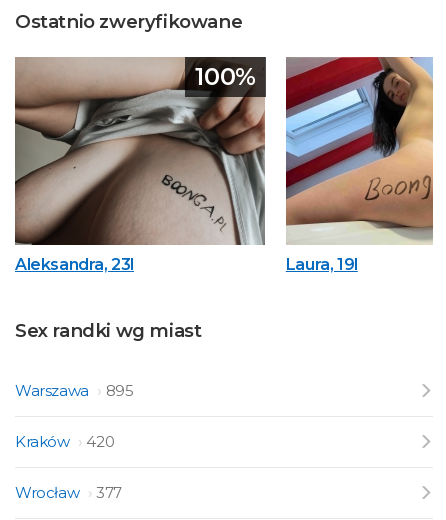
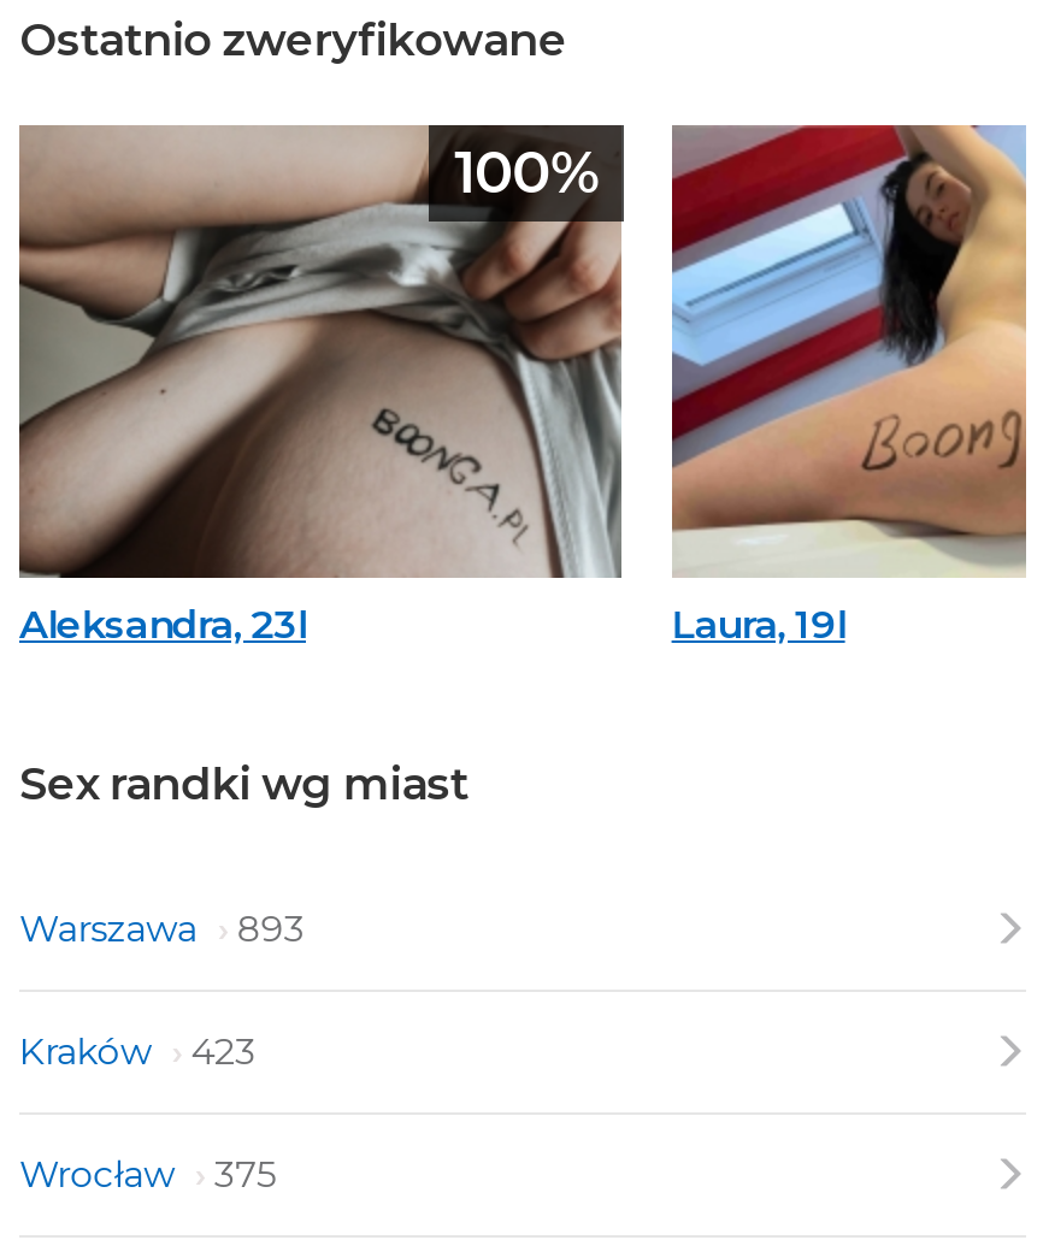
- Warszawa 895
+ Warszawa 893

- Kraków 420
+ Kraków 423

- Wrocław 377
+ Wrocław 375
